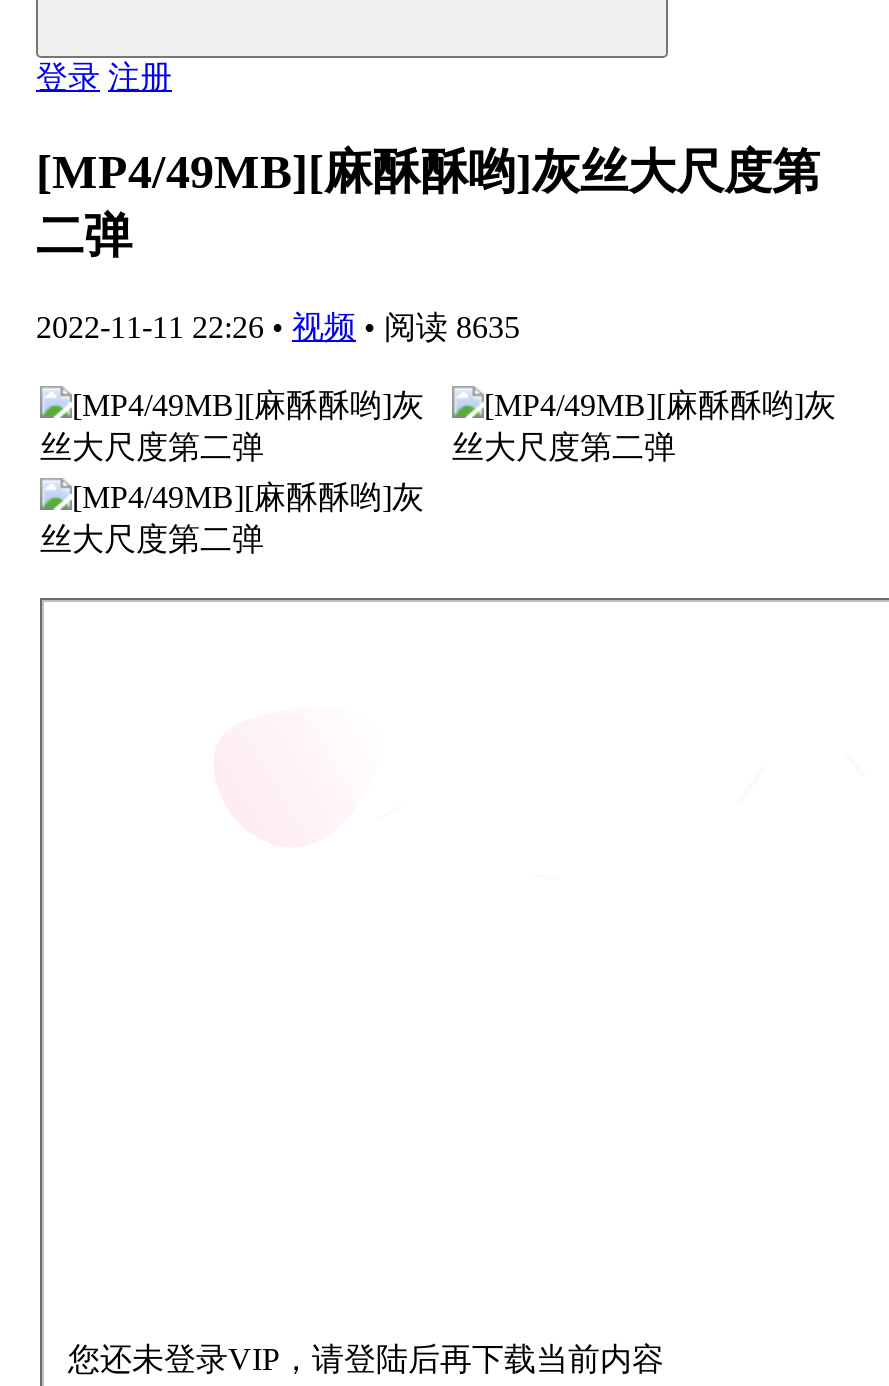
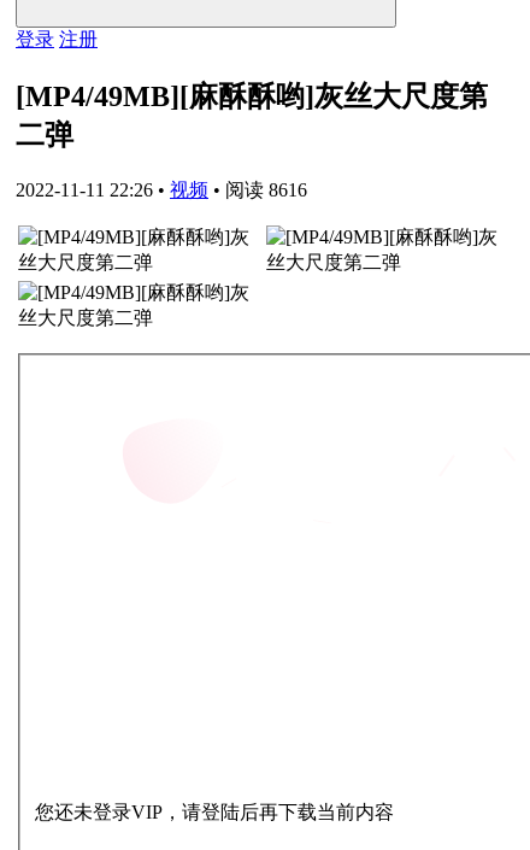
- 2022-11-11 22:26 • 视频 • 阅读 8635
+ 2022-11-11 22:26 • 视频 • 阅读 8616
